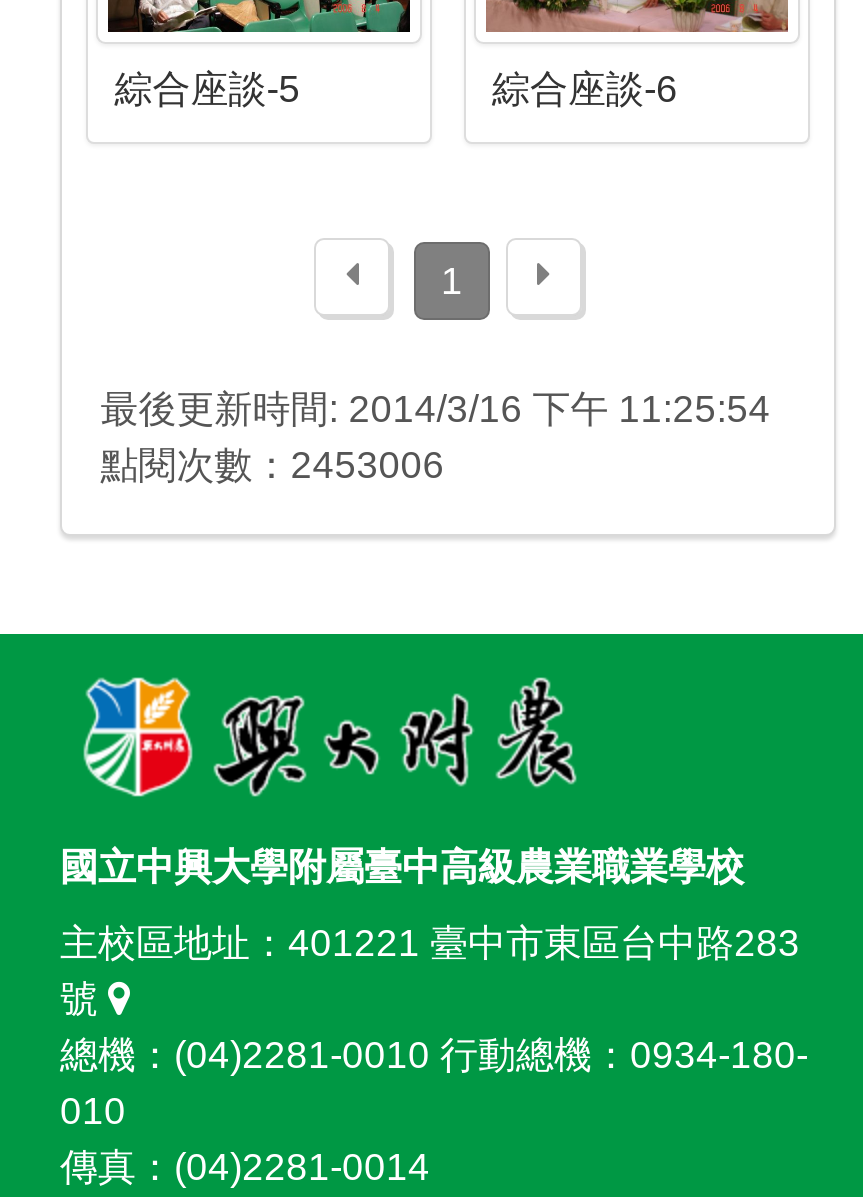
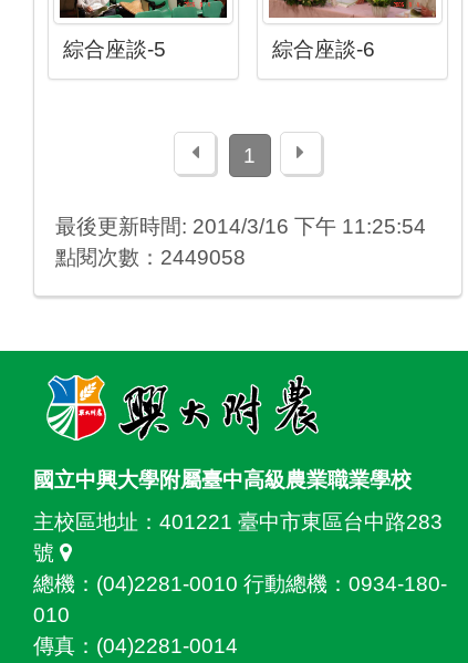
- 點閱次數：2453006
+ 點閱次數：2449058
